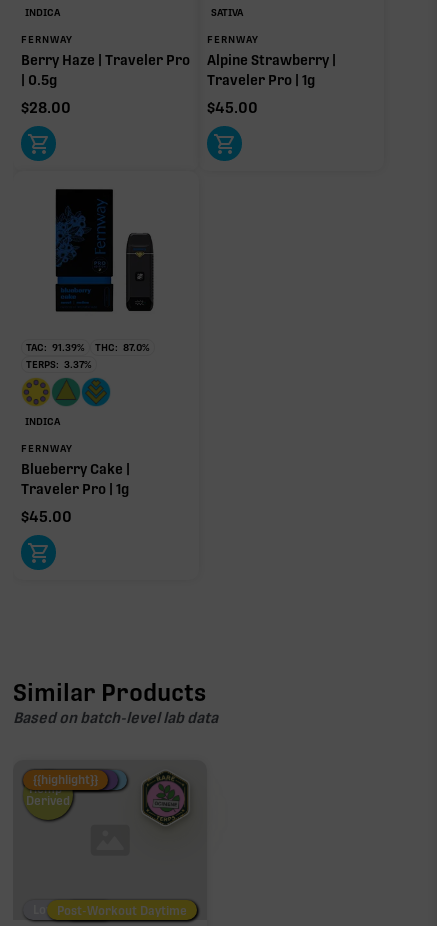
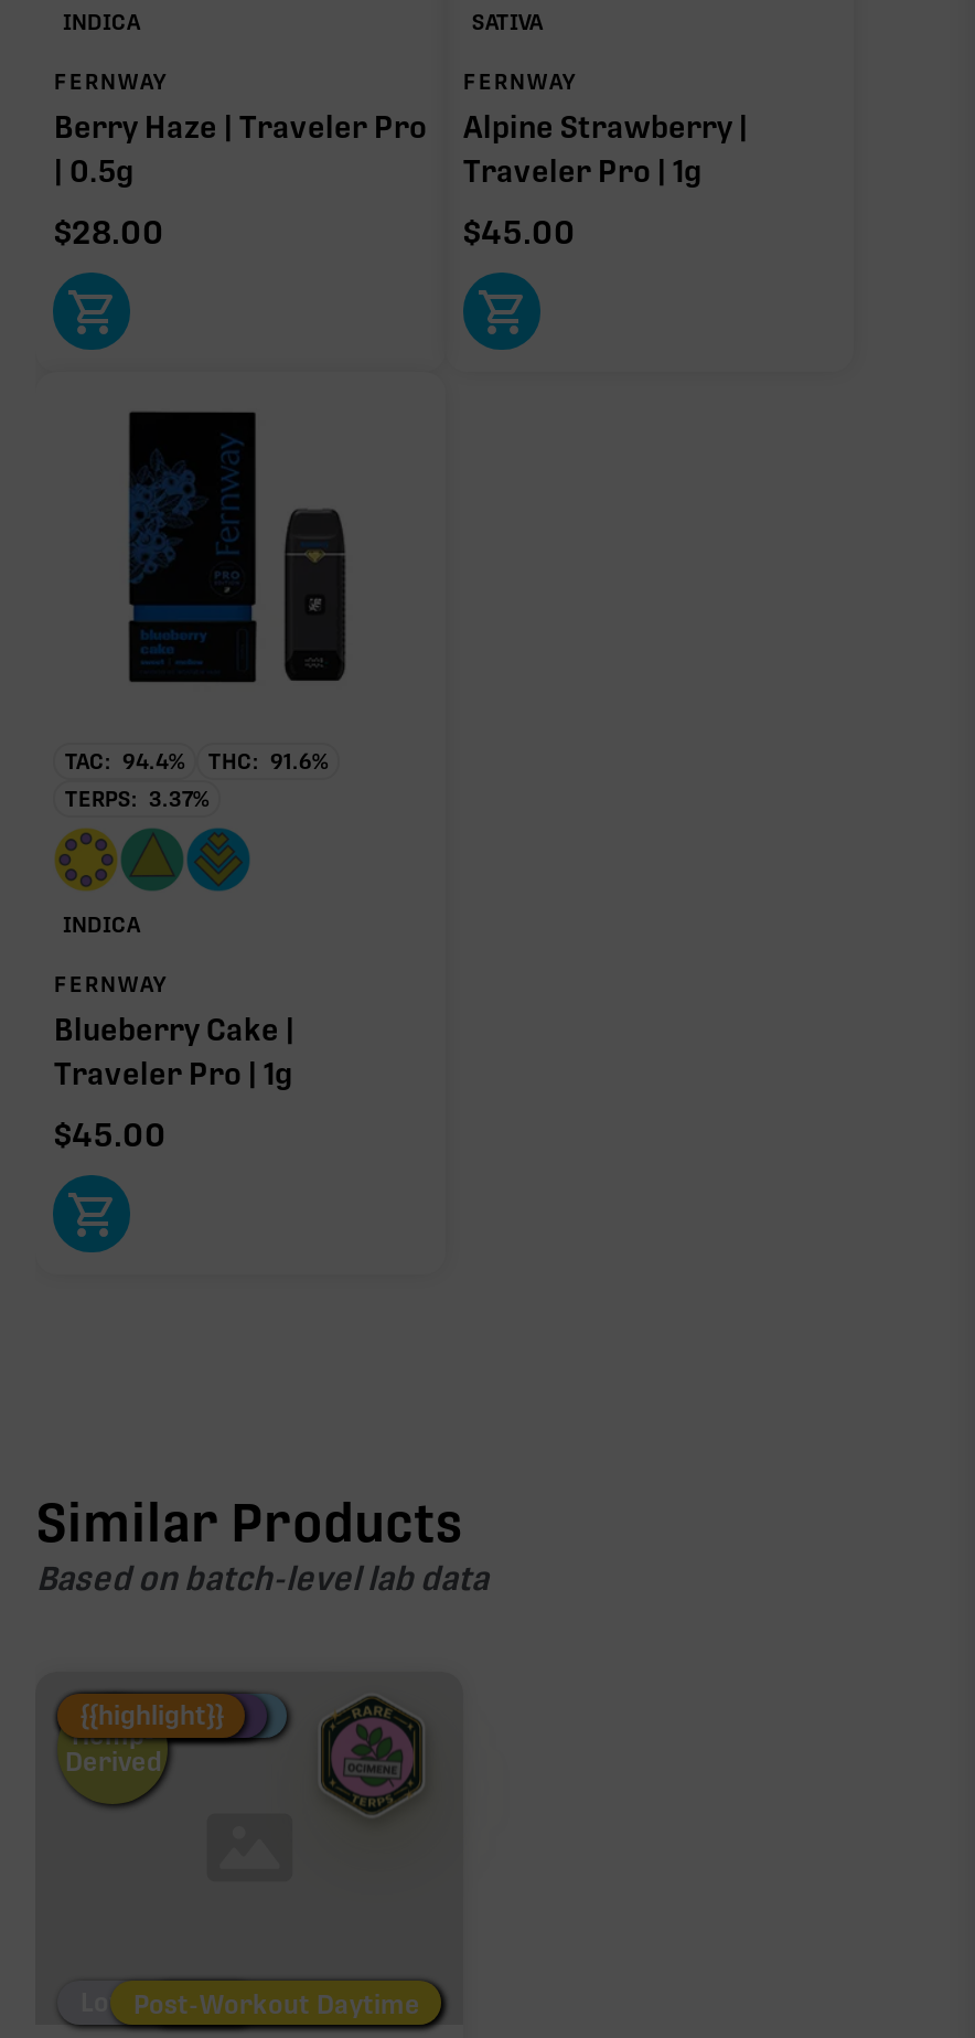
- TAC: 91.39%
+ TAC: 94.4%

- THC: 87.0%
+ THC: 91.6%
